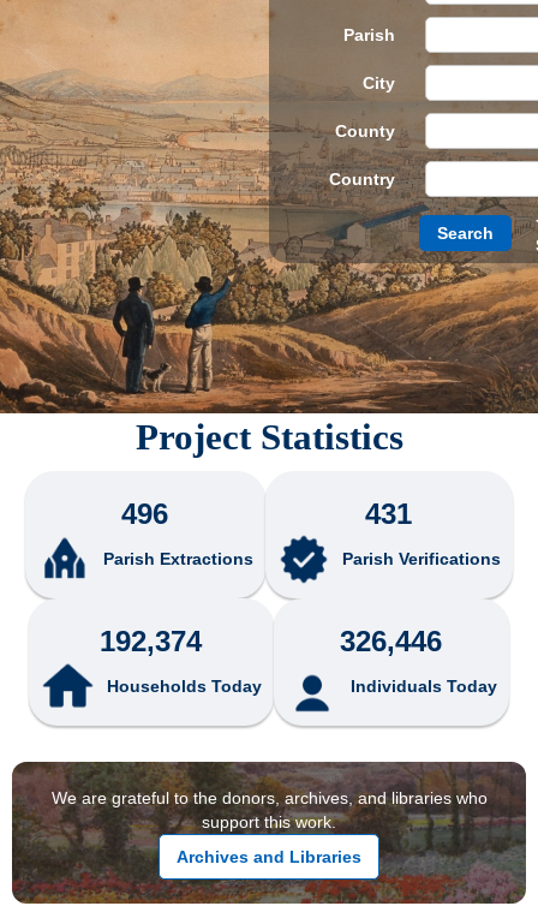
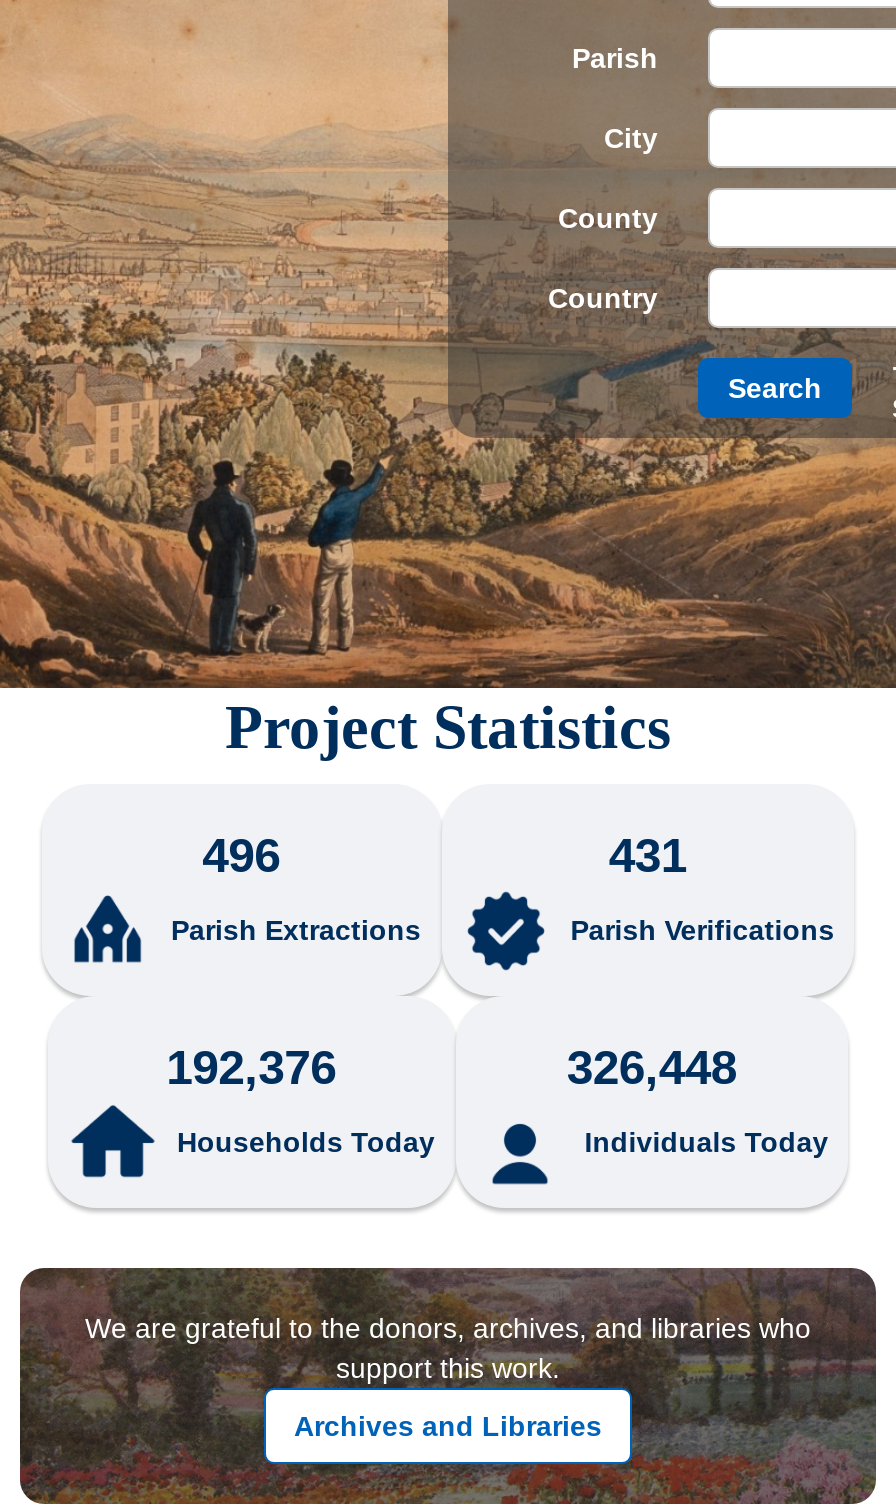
- 192,374
+ 192,376

- 326,446
+ 326,448
